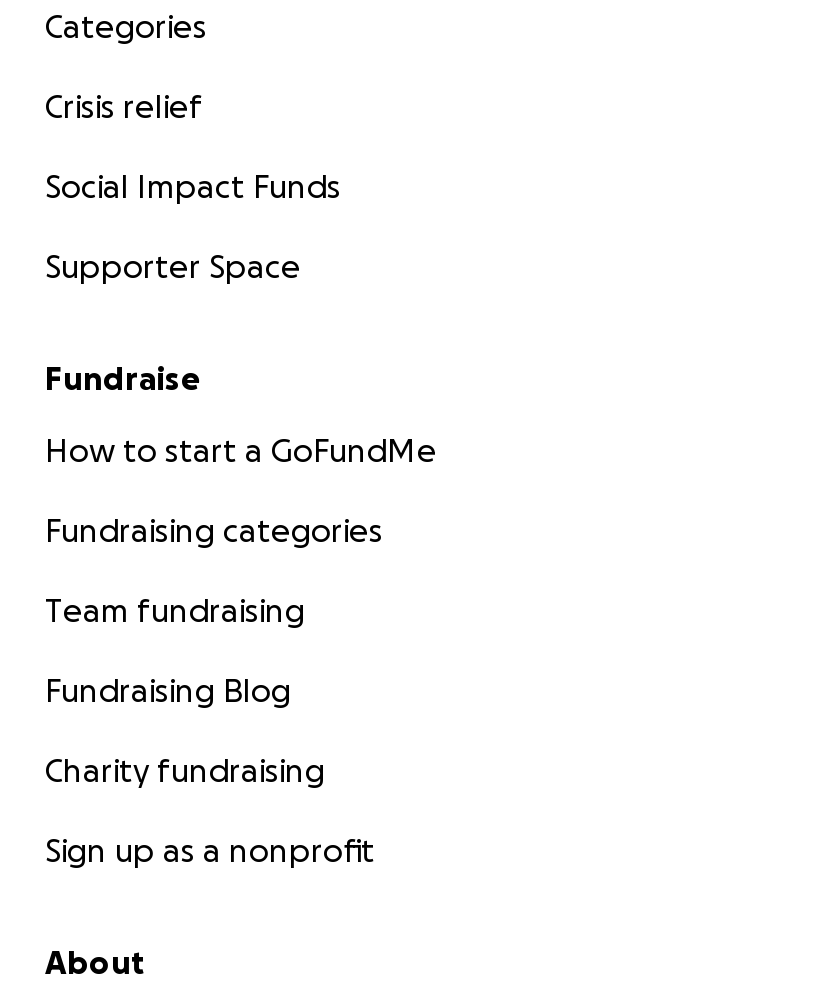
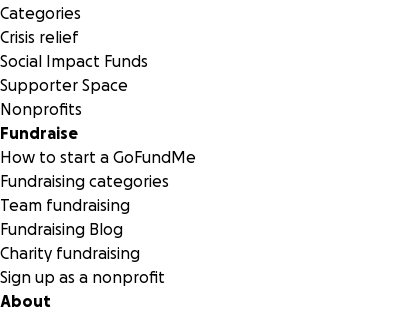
+ Nonprofits
